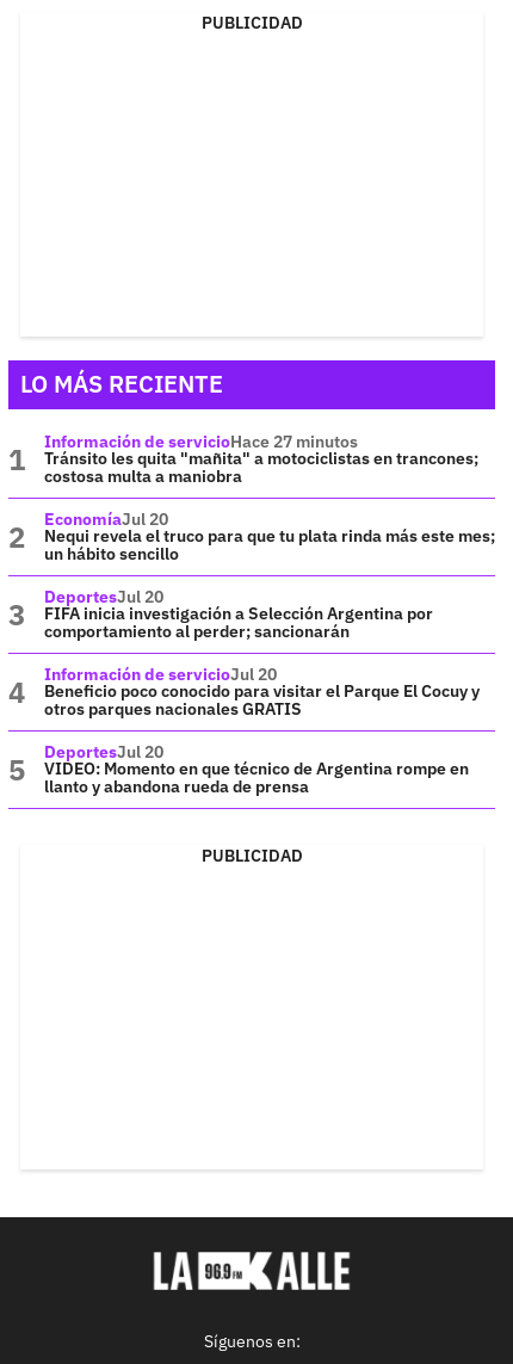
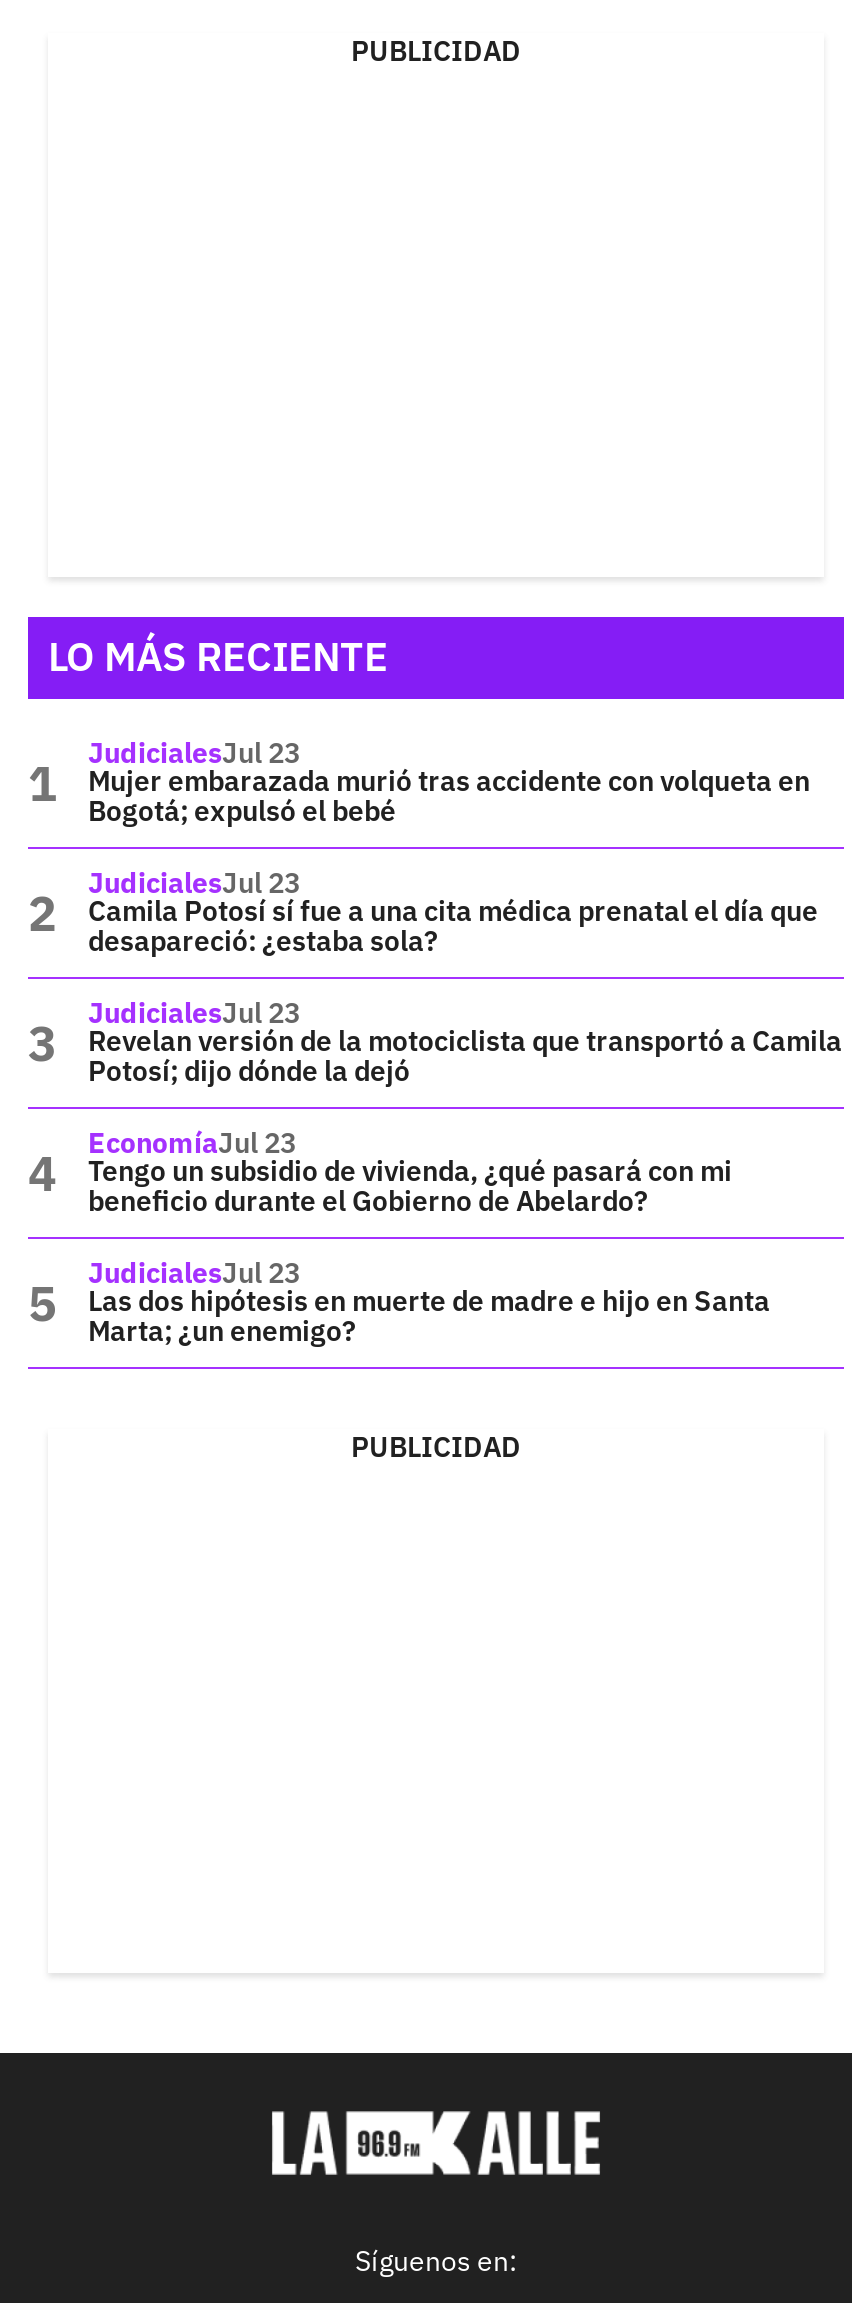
- Información de servicioHace 27 minutos
- Tránsito les quita "mañita" a motociclistas en trancones;
- costosa multa a maniobra
+ JudicialesJul 23
+ Mujer embarazada murió tras accidente con volqueta en
+ Bogotá; expulsó el bebé

- EconomíaJul 20
- Nequi revela el truco para que tu plata rinda más este mes;
- un hábito sencillo
+ JudicialesJul 23
+ Camila Potosí sí fue a una cita médica prenatal el día que
+ desapareció: ¿estaba sola?

- DeportesJul 20
- FIFA inicia investigación a Selección Argentina por
- comportamiento al perder; sancionarán
+ JudicialesJul 23
+ Revelan versión de la motociclista que transportó a Camila
+ Potosí; dijo dónde la dejó

- Información de servicioJul 20
- Beneficio poco conocido para visitar el Parque El Cocuy y
- otros parques nacionales GRATIS
+ EconomíaJul 23
+ Tengo un subsidio de vivienda, ¿qué pasará con mi
+ beneficio durante el Gobierno de Abelardo?

- DeportesJul 20
- VIDEO: Momento en que técnico de Argentina rompe en
- llanto y abandona rueda de prensa
+ JudicialesJul 23
+ Las dos hipótesis en muerte de madre e hijo en Santa
+ Marta; ¿un enemigo?
